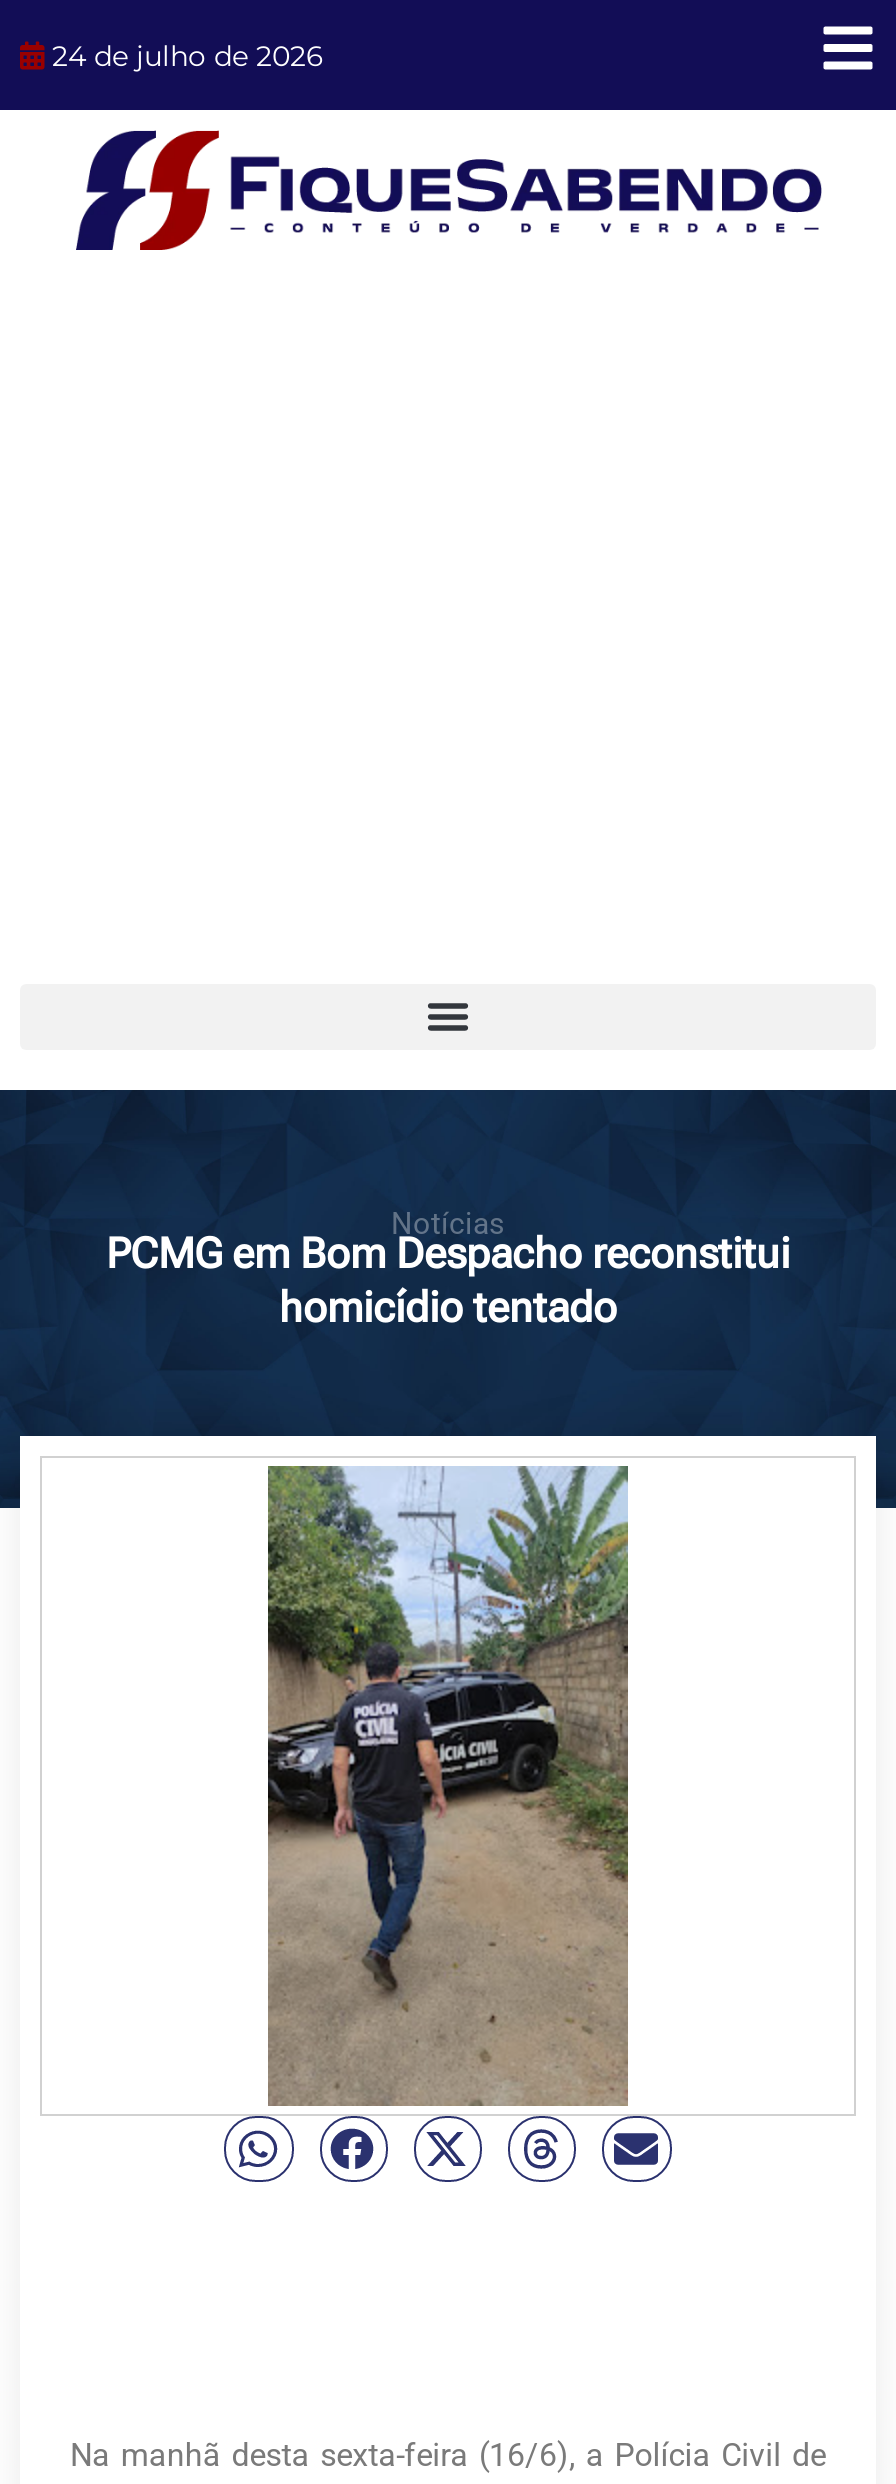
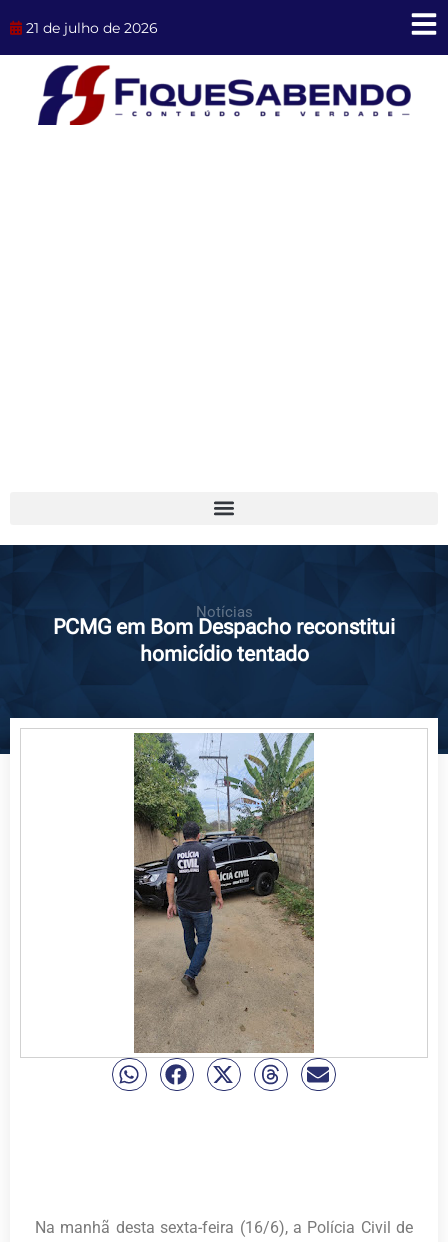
- 24 de julho de 2026
+ 21 de julho de 2026
